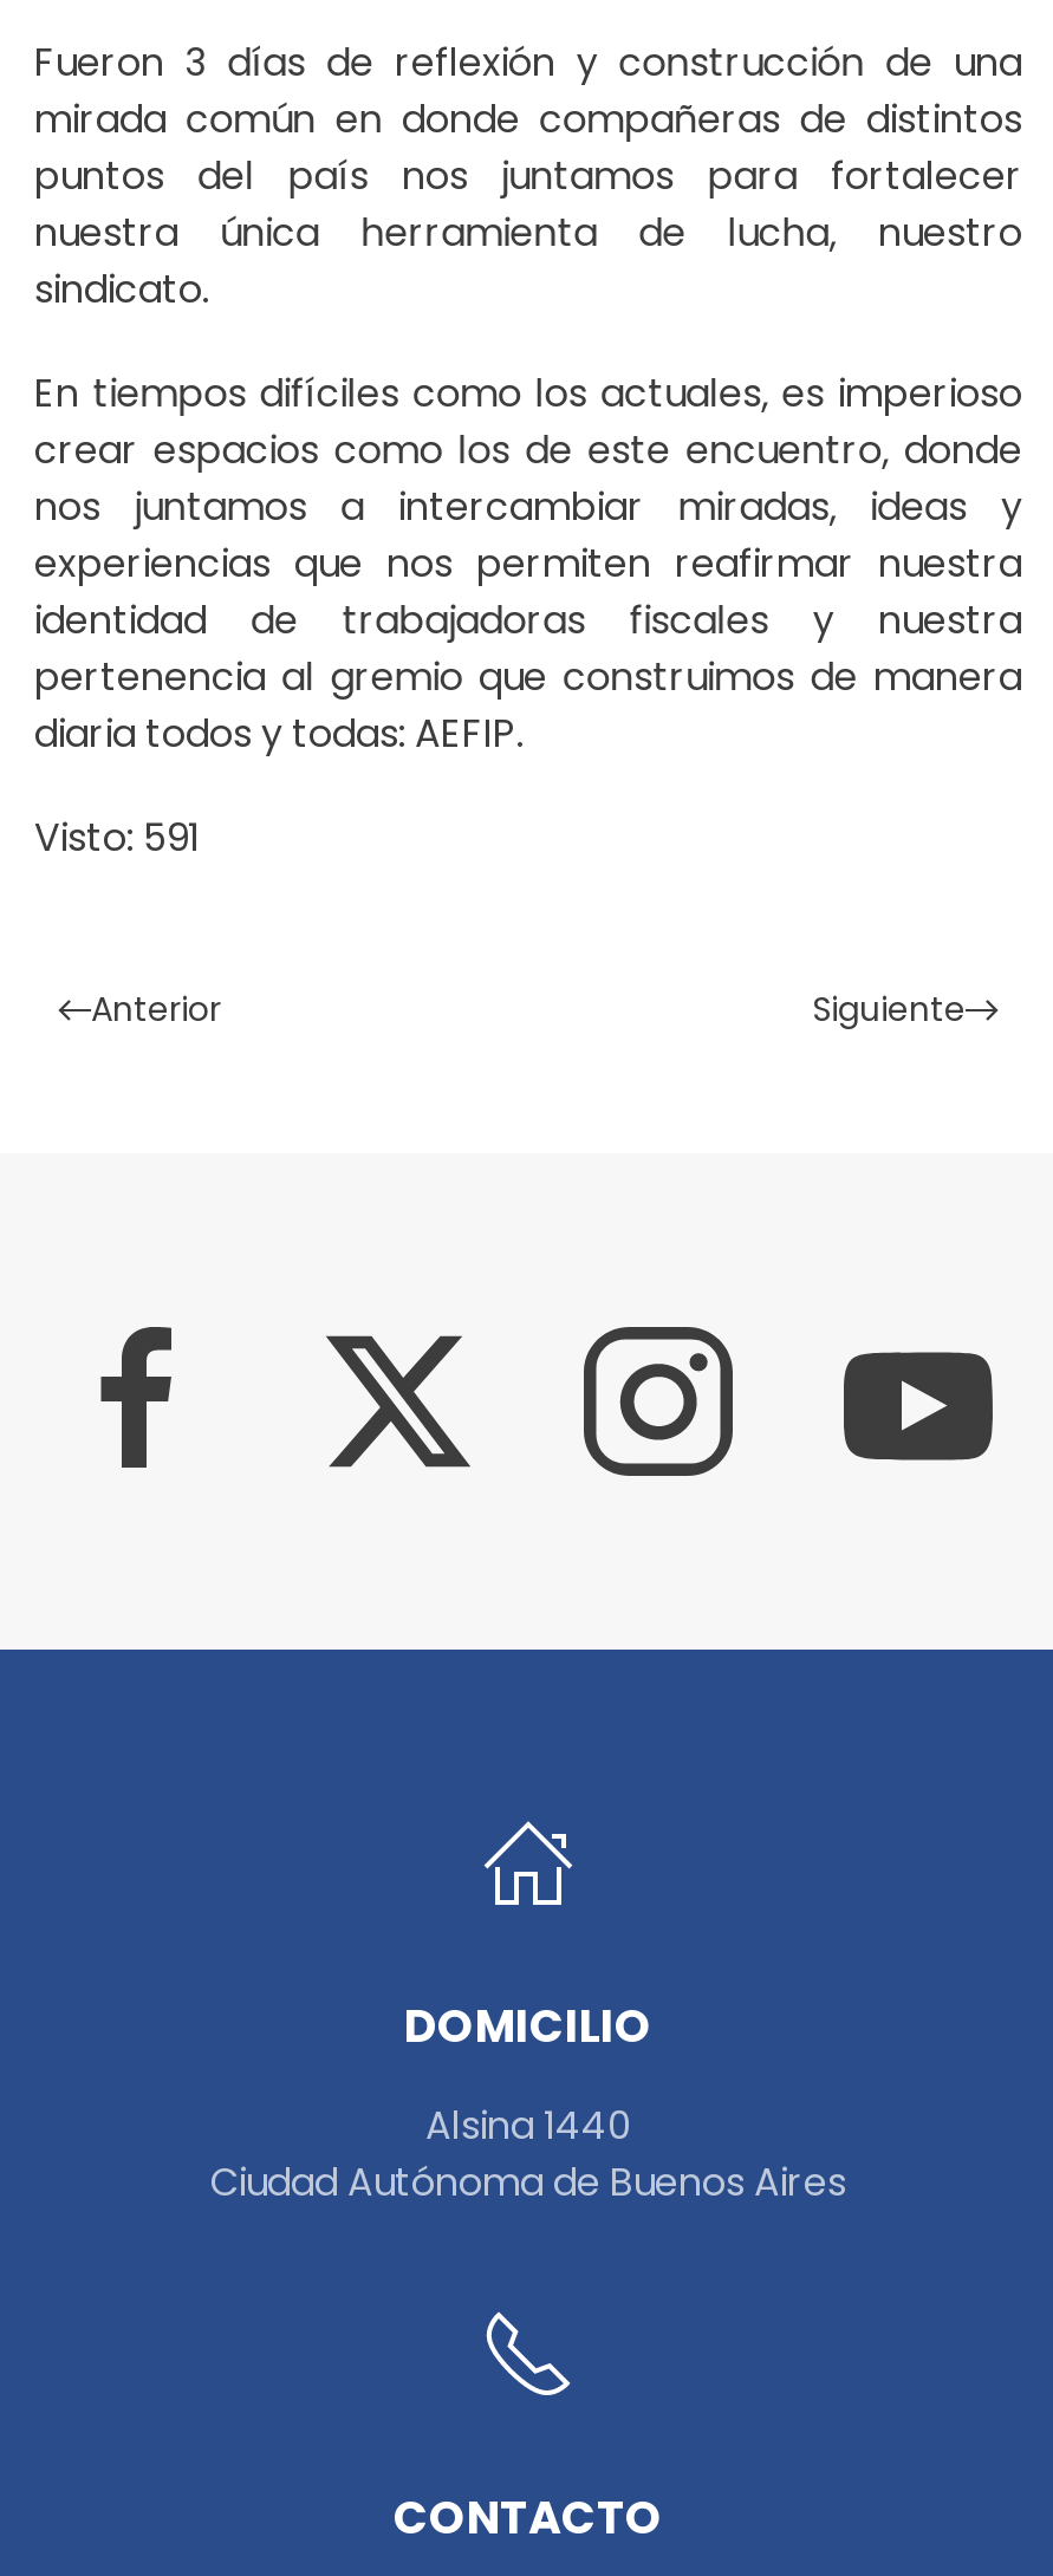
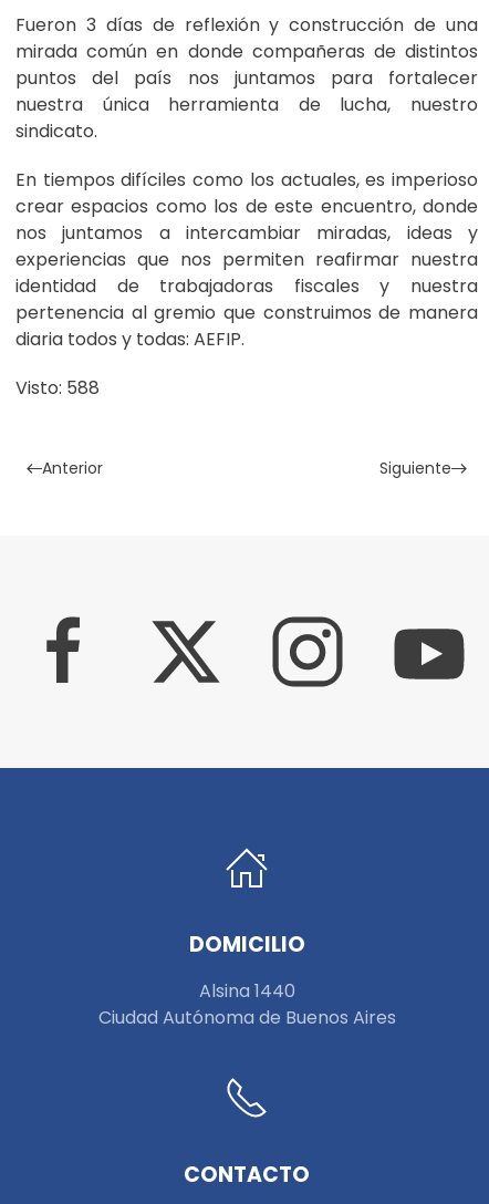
- Visto: 591
+ Visto: 588
